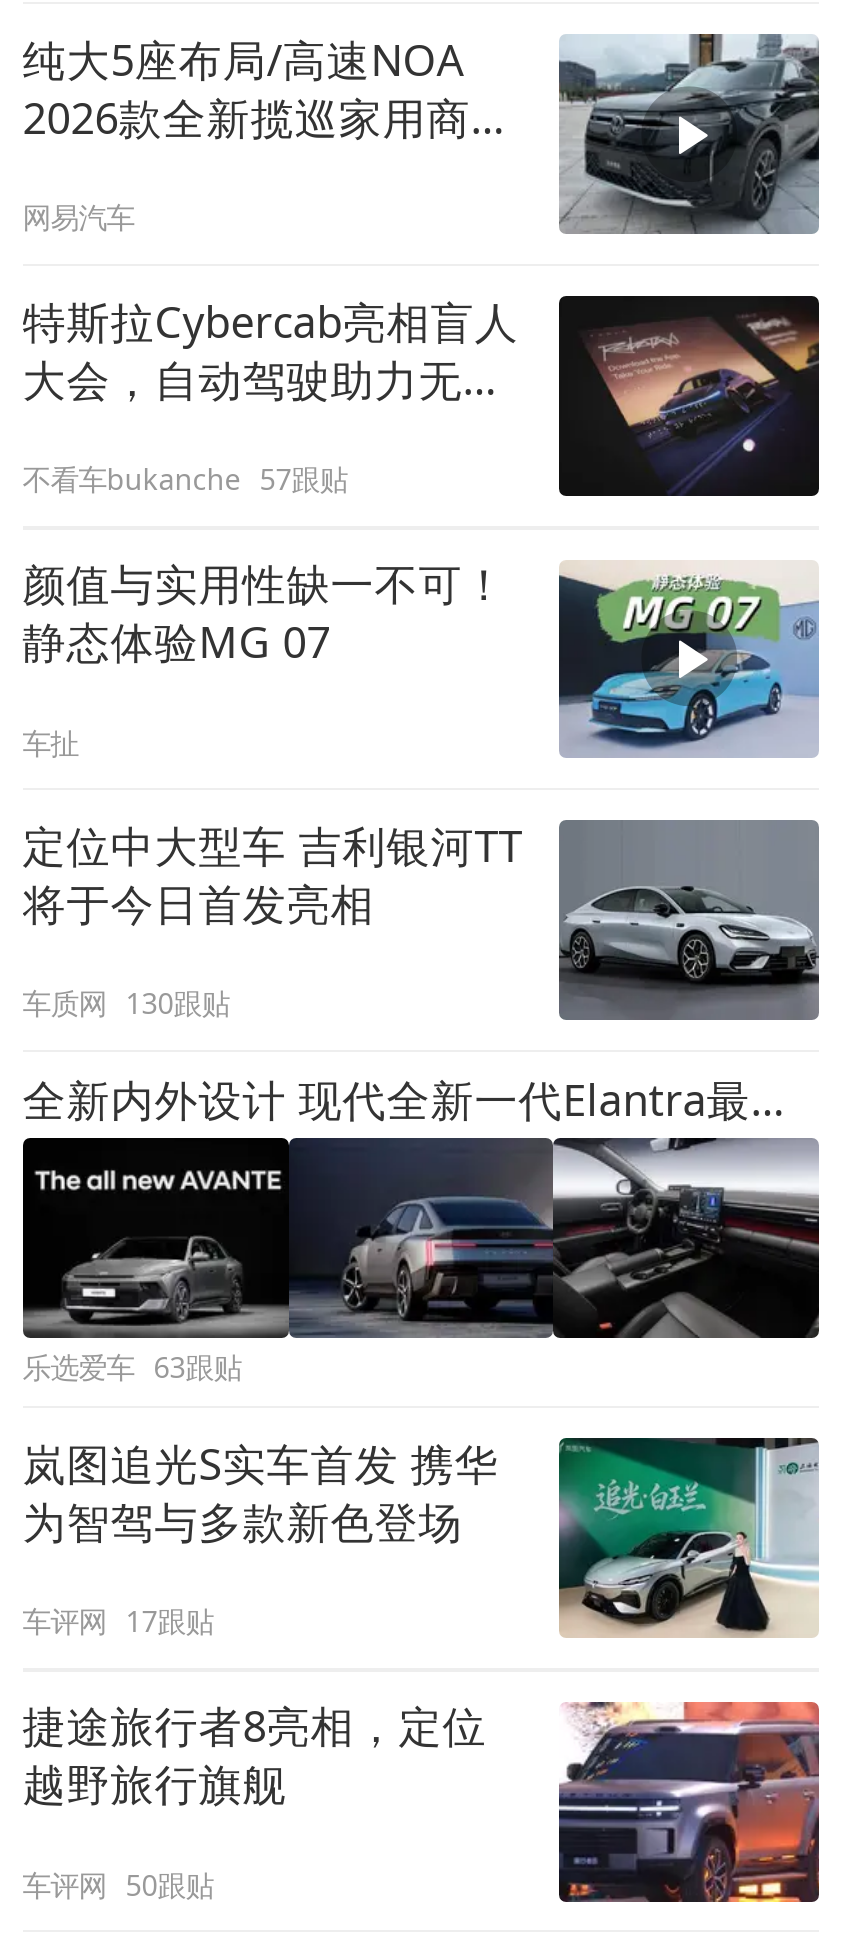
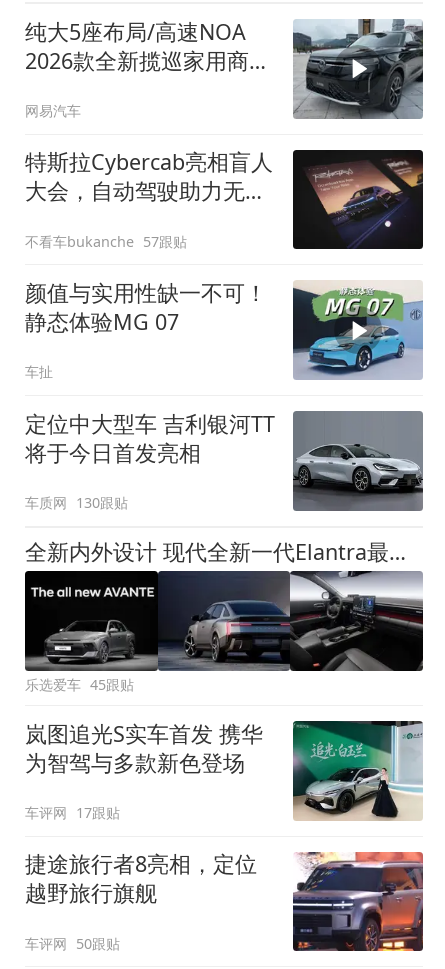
- 乐选爱车 63跟贴
+ 乐选爱车 45跟贴
